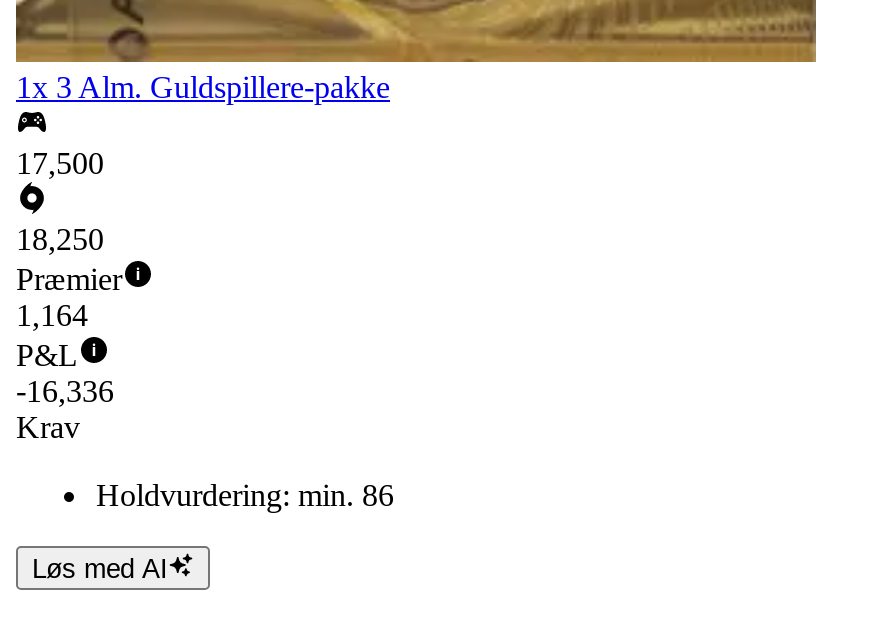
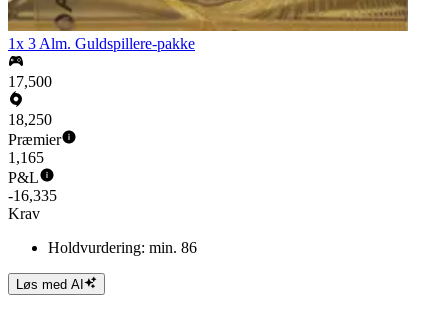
- 1,164
+ 1,165

- -16,336
+ -16,335
